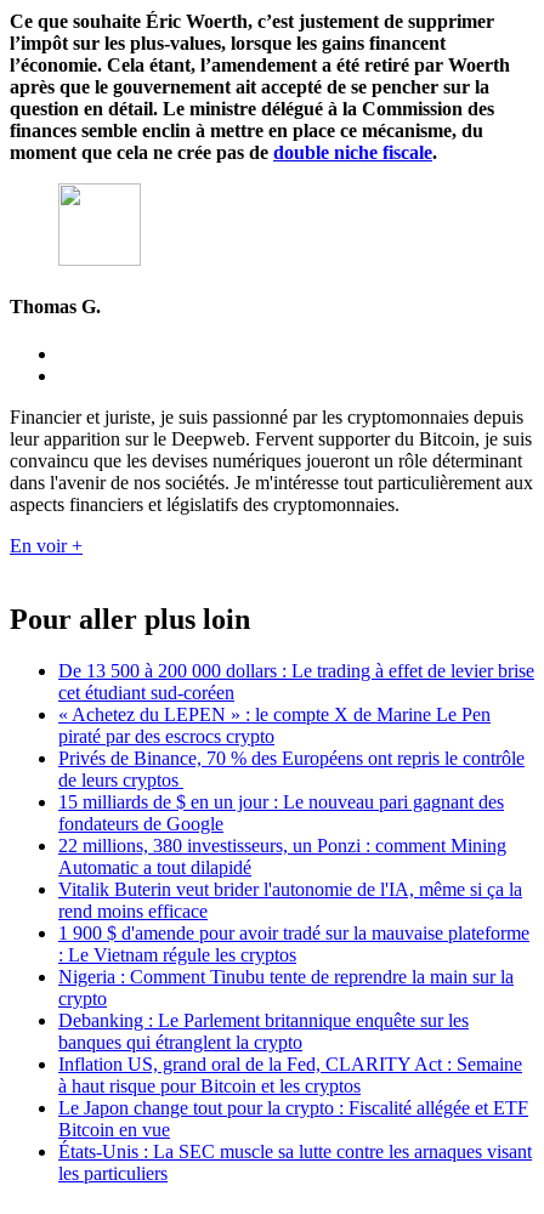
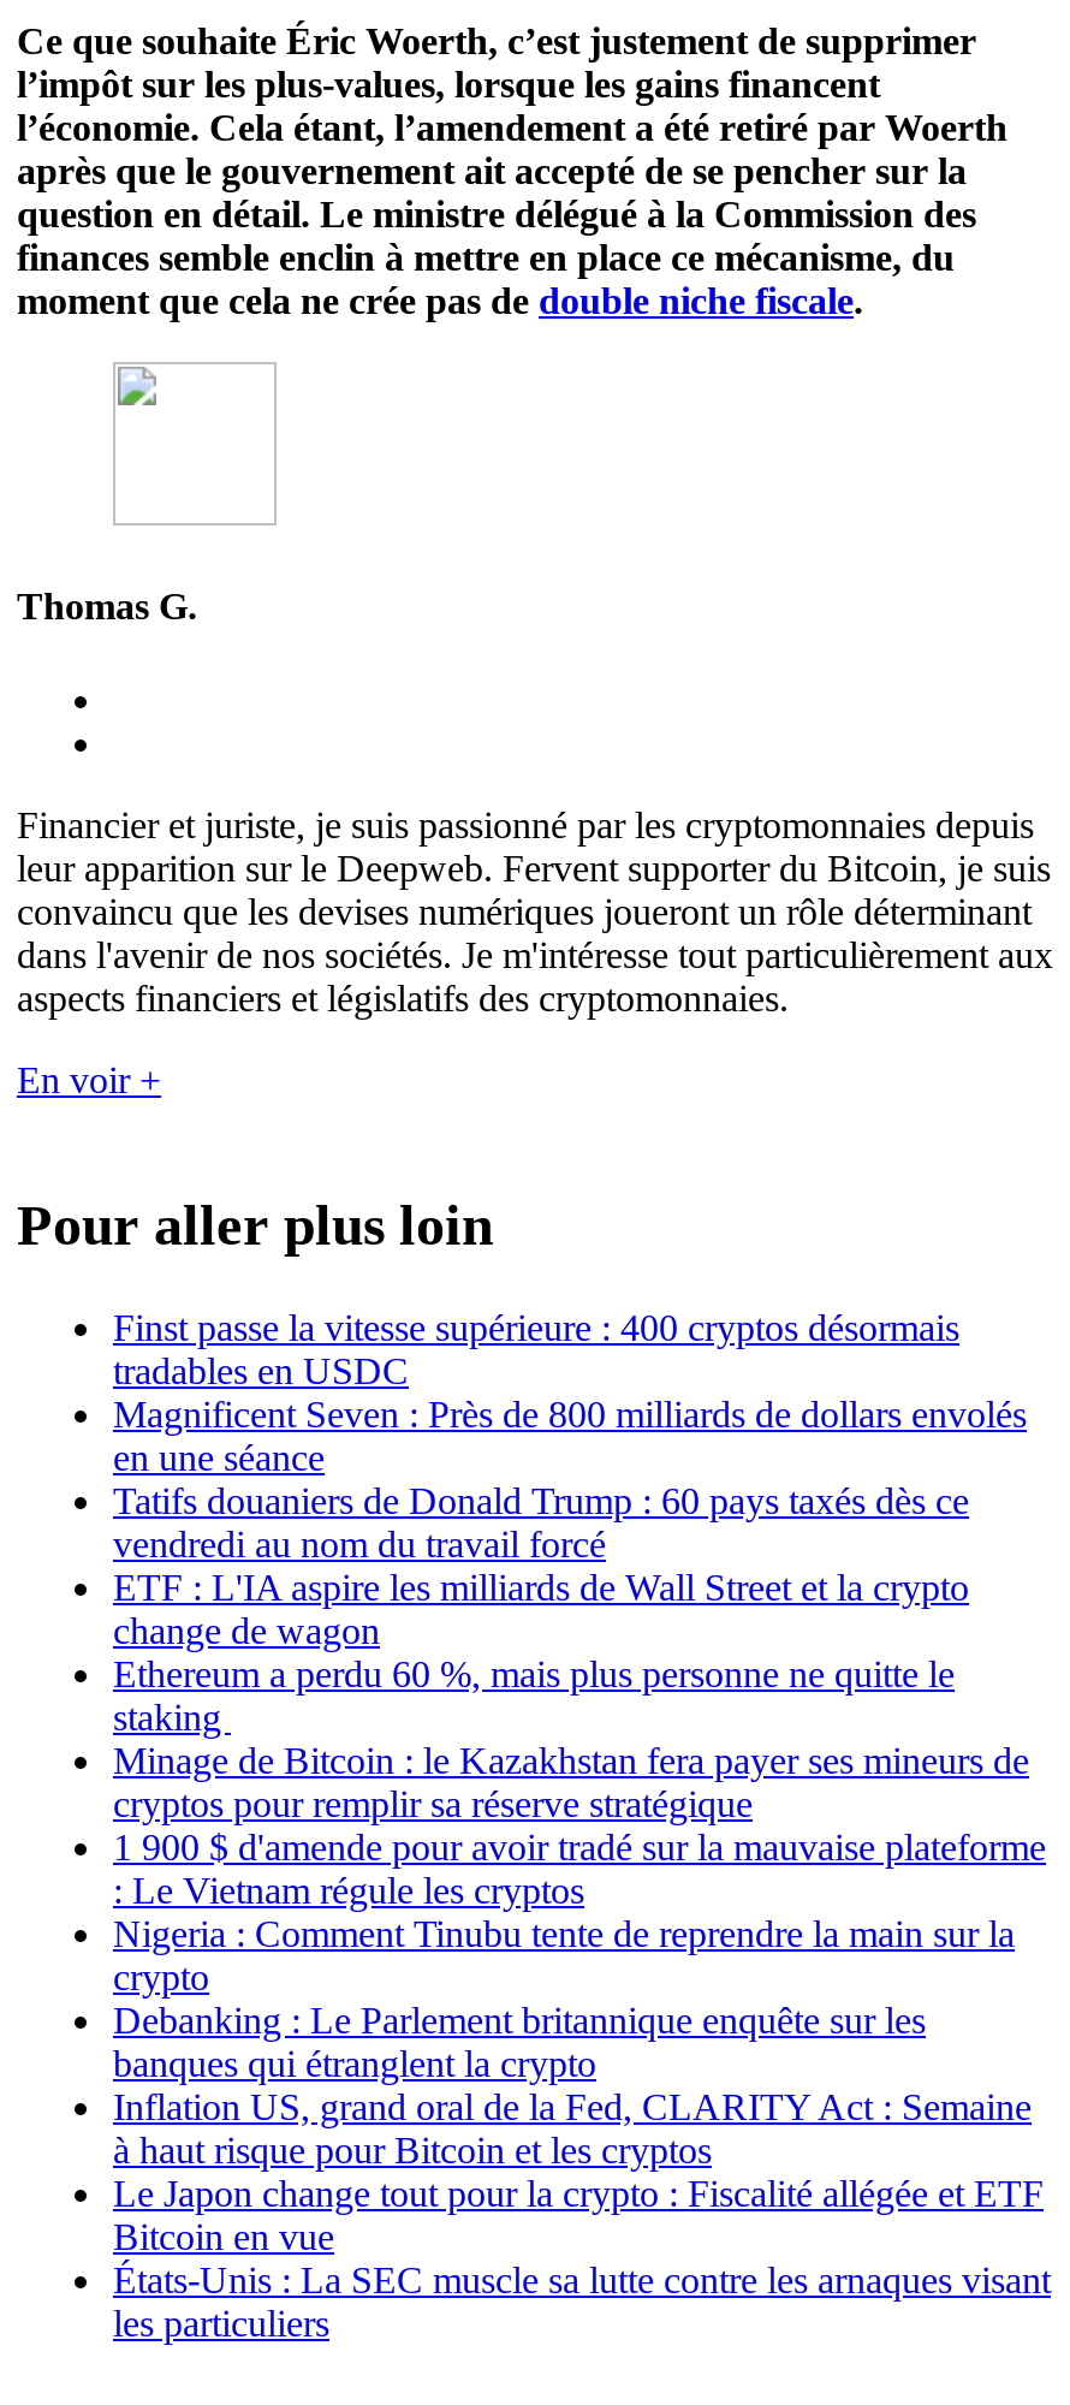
- De 13 500 à 200 000 dollars : Le trading à effet de levier brise
- cet étudiant sud-coréen
- « Achetez du LEPEN » : le compte X de Marine Le Pen
- piraté par des escrocs crypto
- Privés de Binance, 70 % des Européens ont repris le contrôle
- de leurs cryptos
- 15 milliards de $ en un jour : Le nouveau pari gagnant des
- fondateurs de Google
- 22 millions, 380 investisseurs, un Ponzi : comment Mining
- Automatic a tout dilapidé
- Vitalik Buterin veut brider l'autonomie de l'IA, même si ça la
- rend moins efficace
+ Finst passe la vitesse supérieure : 400 cryptos désormais
+ tradables en USDC
+ Magnificent Seven : Près de 800 milliards de dollars envolés
+ en une séance
+ Tatifs douaniers de Donald Trump : 60 pays taxés dès ce
+ vendredi au nom du travail forcé
+ ETF : L'IA aspire les milliards de Wall Street et la crypto
+ change de wagon
+ Ethereum a perdu 60 %, mais plus personne ne quitte le
+ staking
+ Minage de Bitcoin : le Kazakhstan fera payer ses mineurs de
+ cryptos pour remplir sa réserve stratégique
